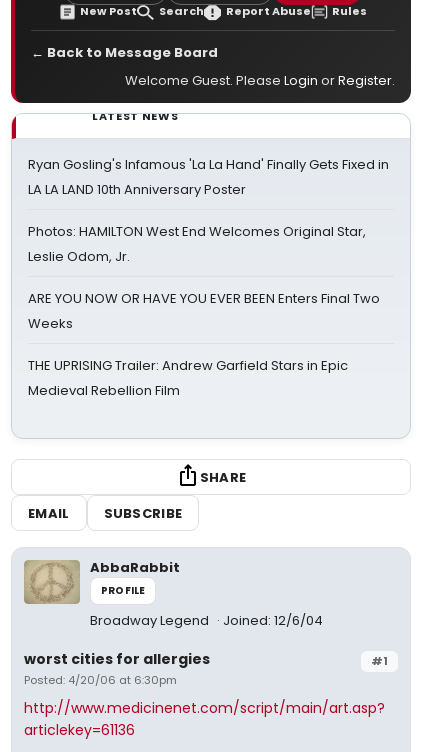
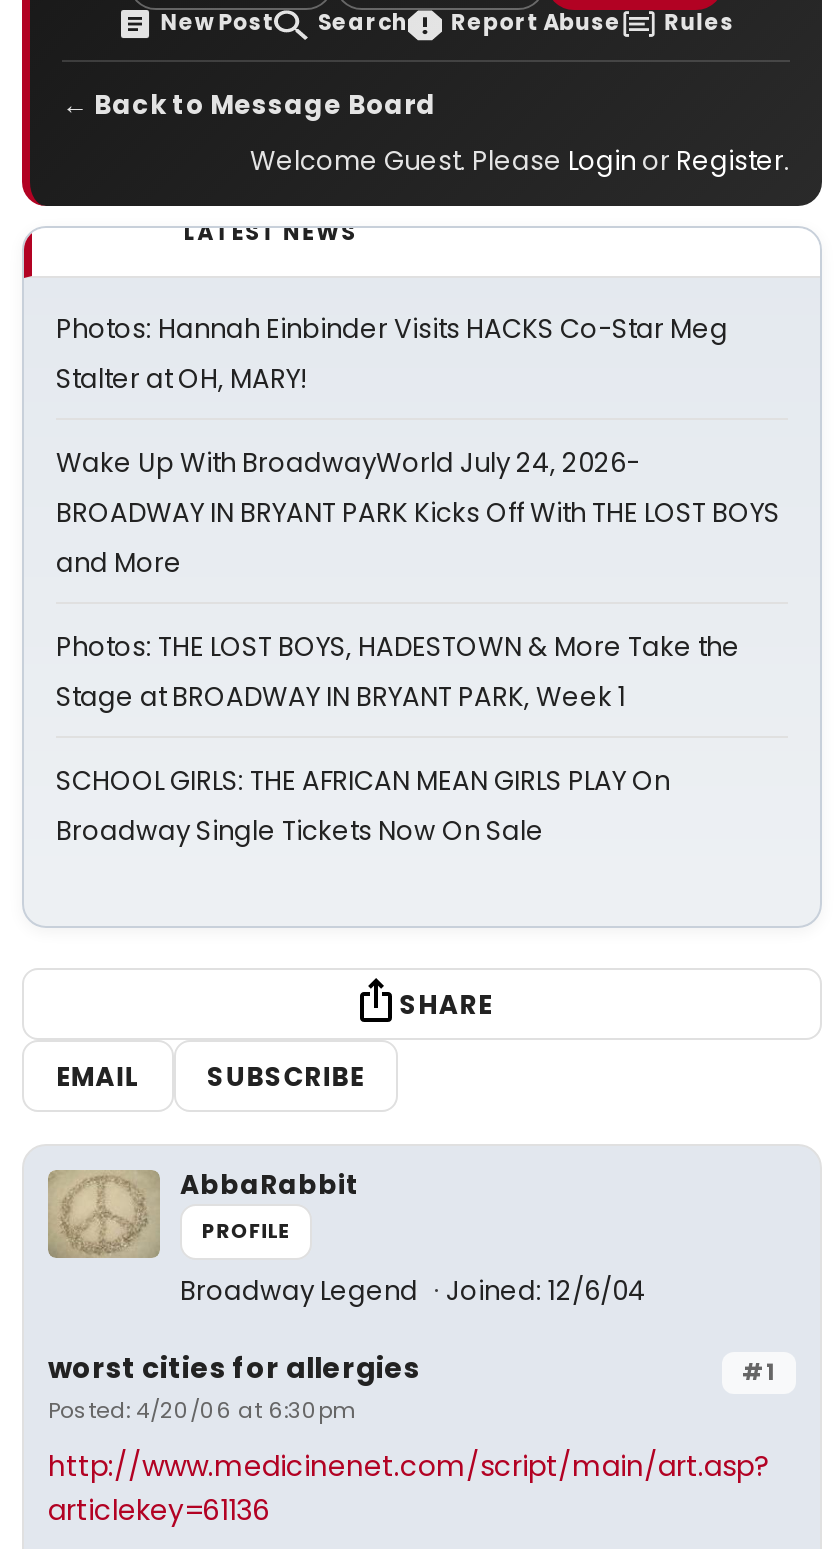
- Ryan Gosling's Infamous 'La La Hand' Finally Gets Fixed in
- LA LA LAND 10th Anniversary Poster
+ Photos: Hannah Einbinder Visits HACKS Co-Star Meg
+ Stalter at OH, MARY!

- Photos: HAMILTON West End Welcomes Original Star,
- Leslie Odom, Jr.
+ Wake Up With BroadwayWorld July 24, 2026-
+ BROADWAY IN BRYANT PARK Kicks Off With THE LOST BOYS
+ and More

- ARE YOU NOW OR HAVE YOU EVER BEEN Enters Final Two
- Weeks
+ Photos: THE LOST BOYS, HADESTOWN & More Take the
+ Stage at BROADWAY IN BRYANT PARK, Week 1

- THE UPRISING Trailer: Andrew Garfield Stars in Epic
- Medieval Rebellion Film
+ SCHOOL GIRLS: THE AFRICAN MEAN GIRLS PLAY On
+ Broadway Single Tickets Now On Sale
